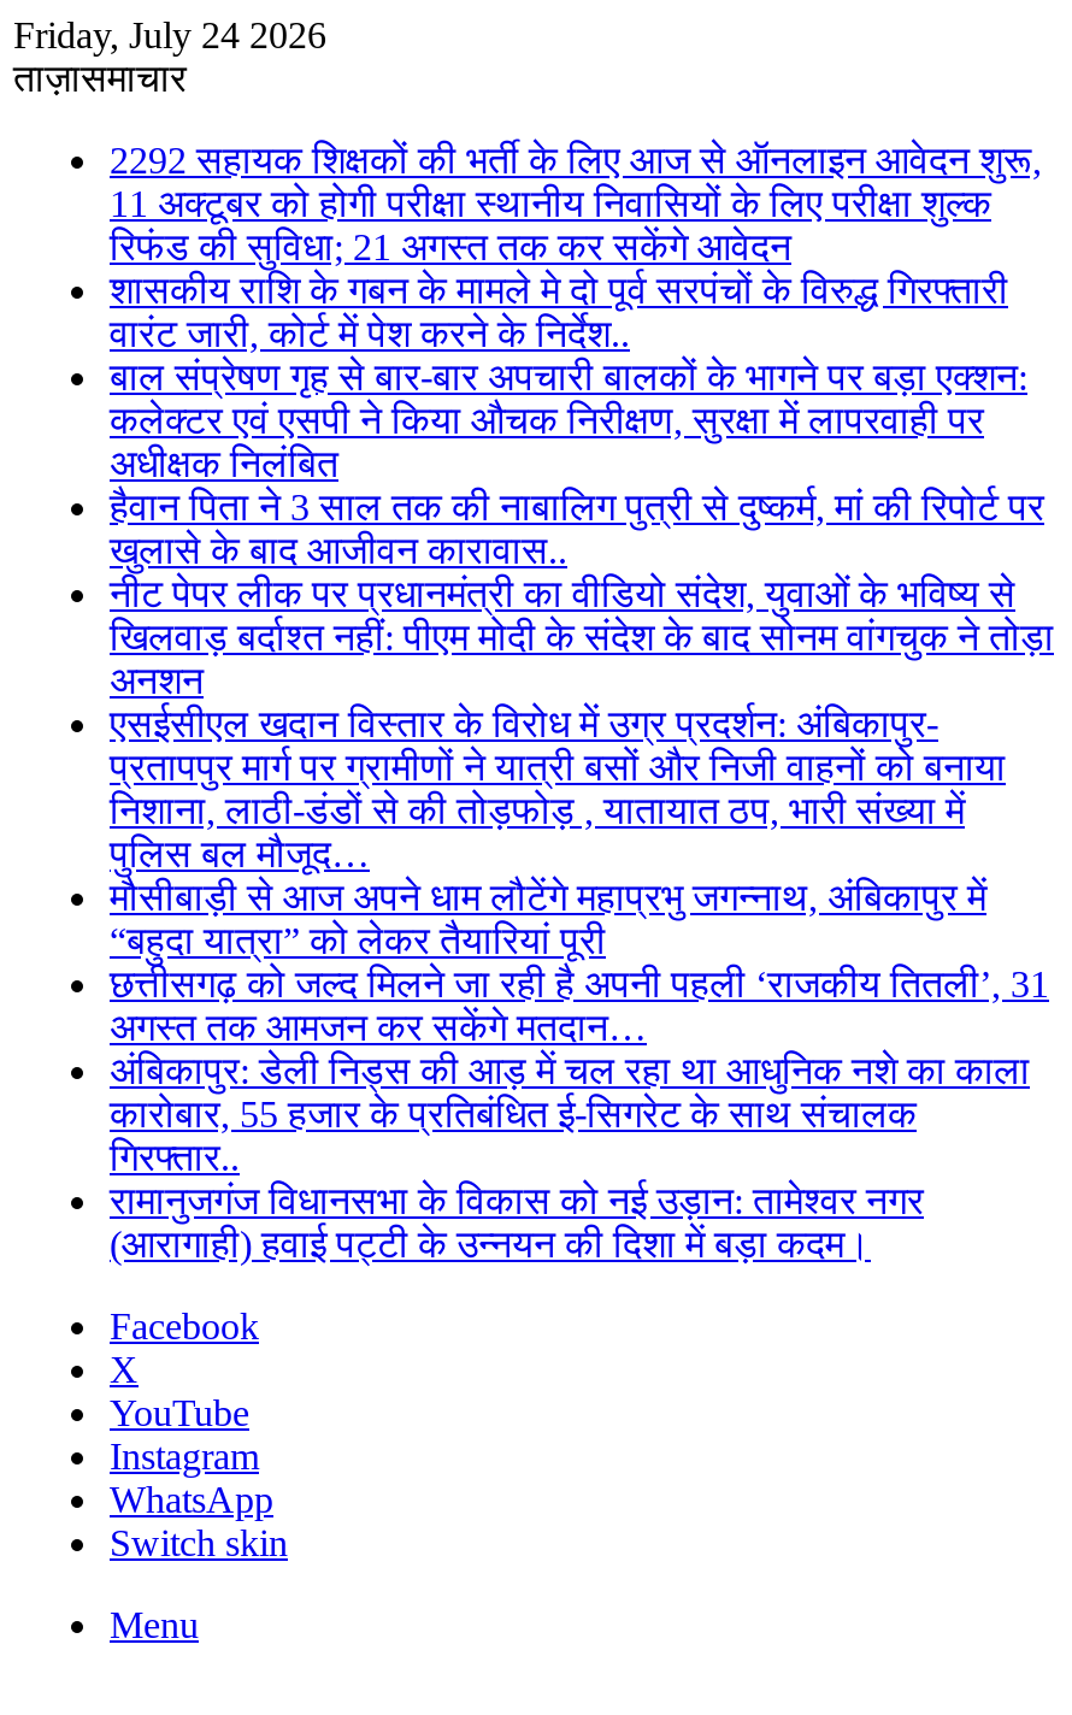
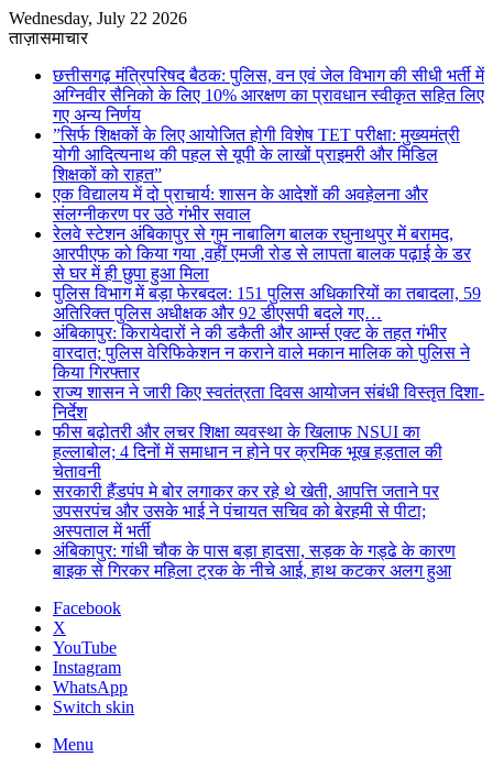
- Friday, July 24 2026
+ Wednesday, July 22 2026

- 2292 सहायक शिक्षकों की भर्ती के लिए आज से ऑनलाइन आवेदन शुरू,
- 11 अक्टूबर को होगी परीक्षा स्थानीय निवासियों के लिए परीक्षा शुल्क
- रिफंड की सुविधा; 21 अगस्त तक कर सकेंगे आवेदन
- शासकीय राशि के गबन के मामले मे दो पूर्व सरपंचों के विरुद्ध गिरफ्तारी
- वारंट जारी, कोर्ट में पेश करने के निर्देश..
- बाल संप्रेषण गृह से बार-बार अपचारी बालकों के भागने पर बड़ा एक्शन:
- कलेक्टर एवं एसपी ने किया औचक निरीक्षण, सुरक्षा में लापरवाही पर
- अधीक्षक निलंबित
- हैवान पिता ने 3 साल तक की नाबालिग पुत्री से दुष्कर्म, मां की रिपोर्ट पर
- खुलासे के बाद आजीवन कारावास..
- नीट पेपर लीक पर प्रधानमंत्री का वीडियो संदेश, युवाओं के भविष्य से
- खिलवाड़ बर्दाश्त नहीं: पीएम मोदी के संदेश के बाद सोनम वांगचुक ने तोड़ा
- अनशन
- एसईसीएल खदान विस्तार के विरोध में उग्र प्रदर्शन: अंबिकापुर-
- प्रतापपुर मार्ग पर ग्रामीणों ने यात्री बसों और निजी वाहनों को बनाया
- निशाना, लाठी-डंडों से की तोड़फोड़ , यातायात ठप, भारी संख्या में
- पुलिस बल मौजूद…
- मौसीबाड़ी से आज अपने धाम लौटेंगे महाप्रभु जगन्नाथ, अंबिकापुर में
- “बहुदा यात्रा” को लेकर तैयारियां पूरी
- छत्तीसगढ़ को जल्द मिलने जा रही है अपनी पहली ‘राजकीय तितली’, 31
- अगस्त तक आमजन कर सकेंगे मतदान…
- अंबिकापुर: डेली निड्स की आड़ में चल रहा था आधुनिक नशे का काला
- कारोबार, 55 हजार के प्रतिबंधित ई-सिगरेट के साथ संचालक
- गिरफ्तार..
- रामानुजगंज विधानसभा के विकास को नई उड़ान: तामेश्वर नगर
- (आरागाही) हवाई पट्टी के उन्नयन की दिशा में बड़ा कदम।
+ छत्तीसगढ़ मंत्रिपरिषद बैठक: पुलिस, वन एवं जेल विभाग की सीधी भर्ती में
+ अग्निवीर सैनिको के लिए 10% आरक्षण का प्रावधान स्वीकृत सहित लिए
+ गए अन्य निर्णय
+ ”सिर्फ शिक्षकों के लिए आयोजित होगी विशेष TET परीक्षा: मुख्यमंत्री
+ योगी आदित्यनाथ की पहल से यूपी के लाखों प्राइमरी और मिडिल
+ शिक्षकों को राहत”
+ एक विद्यालय में दो प्राचार्य: शासन के आदेशों की अवहेलना और
+ संलग्नीकरण पर उठे गंभीर सवाल
+ रेलवे स्टेशन अंबिकापुर से गुम नाबालिग बालक रघुनाथपुर में बरामद,
+ आरपीएफ को किया गया ,वहीं एमजी रोड से लापता बालक पढ़ाई के डर
+ से घर में ही छुपा हुआ मिला
+ पुलिस विभाग में बड़ा फेरबदल: 151 पुलिस अधिकारियों का तबादला, 59
+ अतिरिक्त पुलिस अधीक्षक और 92 डीएसपी बदले गए…
+ अंबिकापुर: किरायेदारों ने की डकैती और आर्म्स एक्ट के तहत गंभीर
+ वारदात; पुलिस वेरिफिकेशन न कराने वाले मकान मालिक को पुलिस ने
+ किया गिरफ्तार
+ राज्य शासन ने जारी किए स्वतंत्रता दिवस आयोजन संबंधी विस्तृत दिशा-
+ निर्देश
+ फीस बढ़ोतरी और लचर शिक्षा व्यवस्था के खिलाफ NSUI का
+ हल्लाबोल; 4 दिनों में समाधान न होने पर क्रमिक भूख हड़ताल की
+ चेतावनी
+ सरकारी हैंडपंप मे बोर लगाकर कर रहे थे खेती, आपत्ति जताने पर
+ उपसरपंच और उसके भाई ने पंचायत सचिव को बेरहमी से पीटा;
+ अस्पताल में भर्ती
+ अंबिकापुर: गांधी चौक के पास बड़ा हादसा, सड़क के गड्ढे के कारण
+ बाइक से गिरकर महिला ट्रक के नीचे आई, हाथ कटकर अलग हुआ
